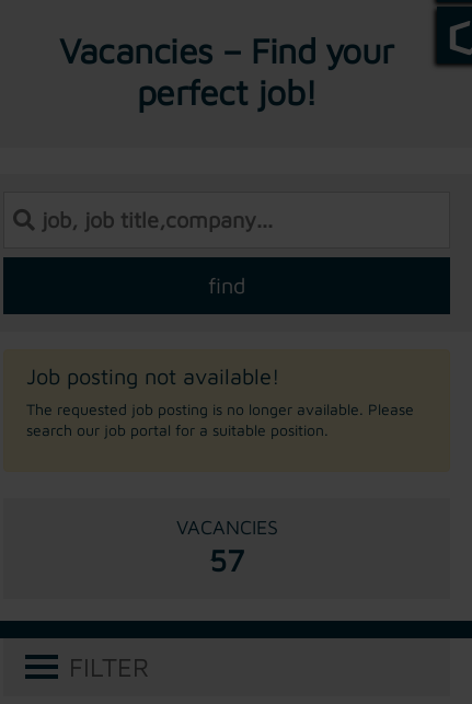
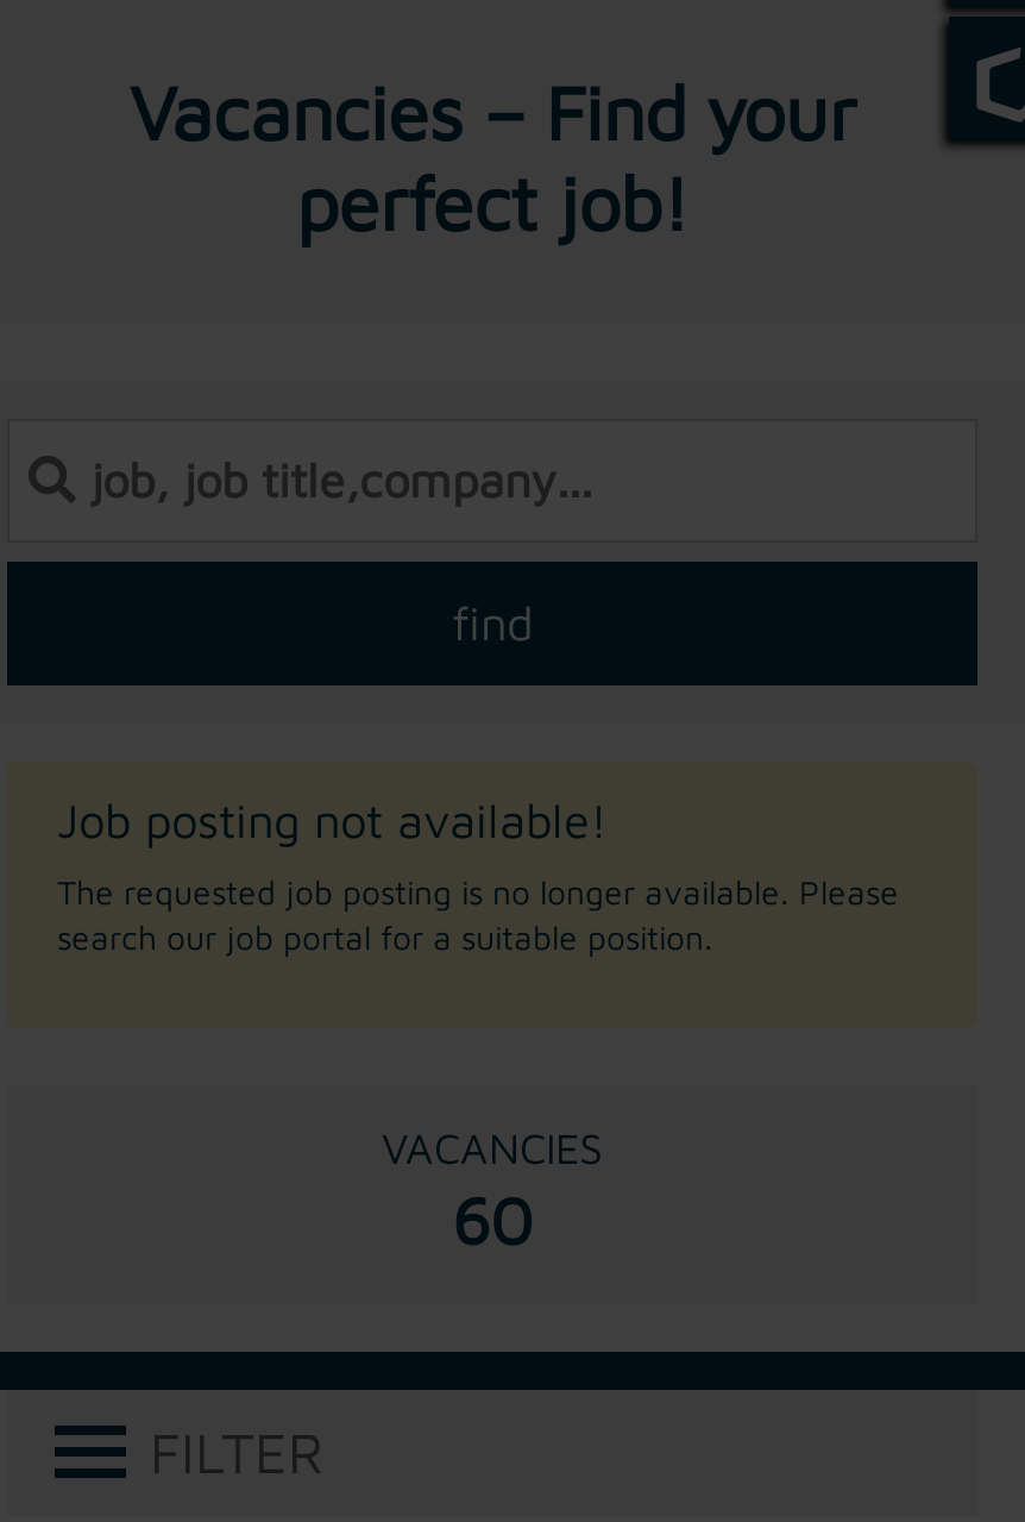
- 57
+ 60
